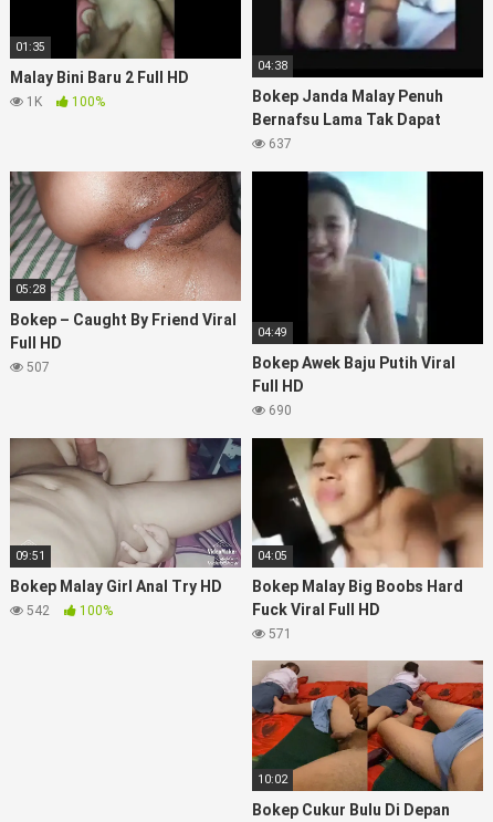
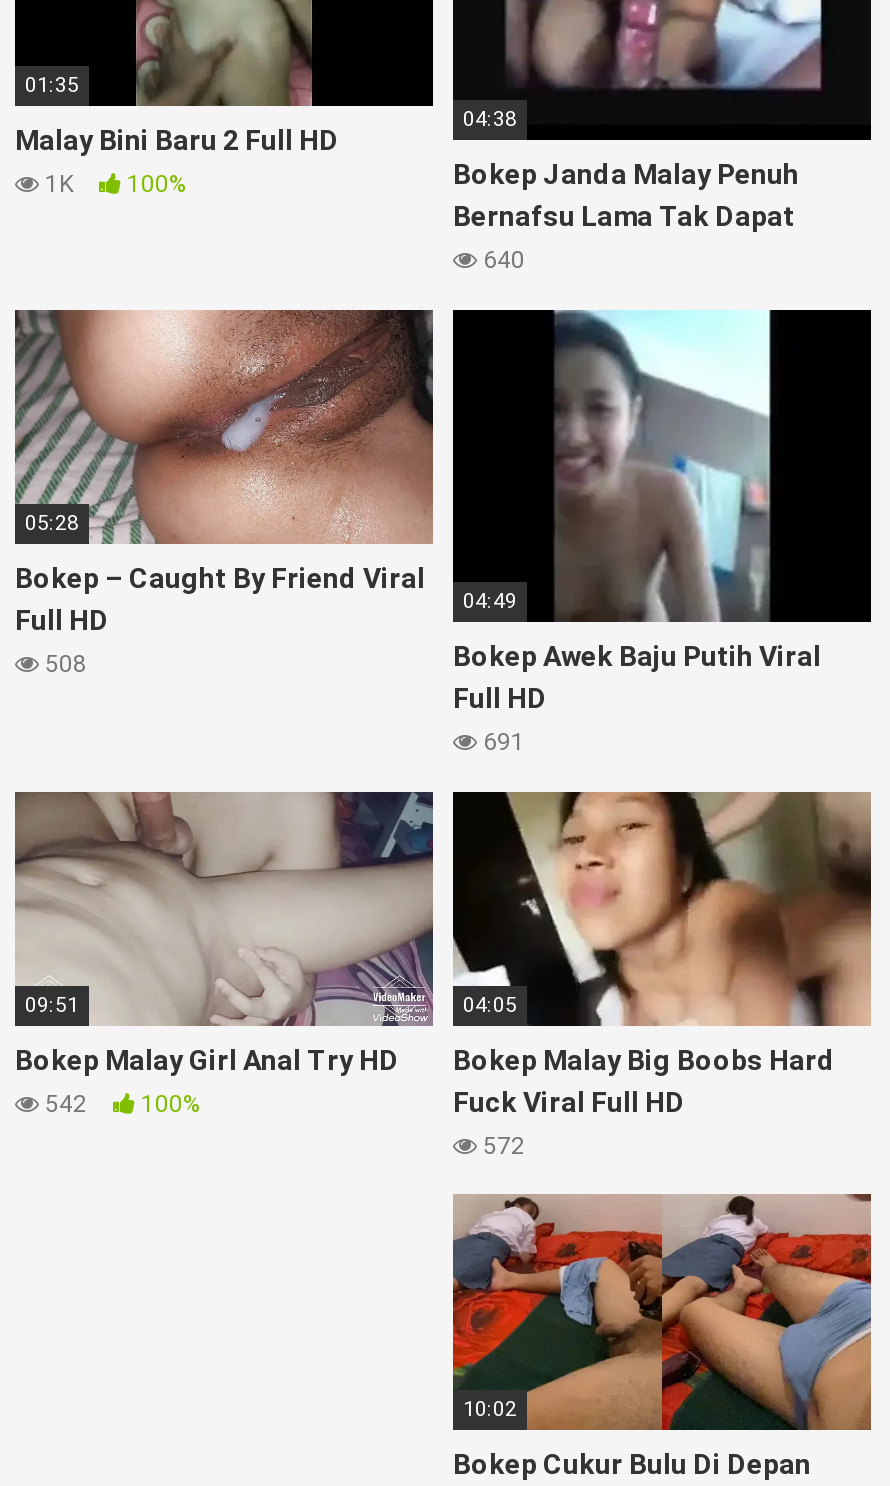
- 637
+ 640

- 507
+ 508

- 690
+ 691

- 571
+ 572
